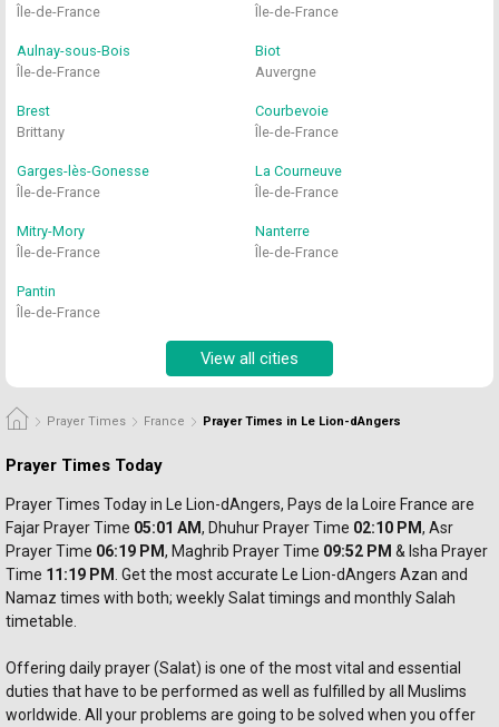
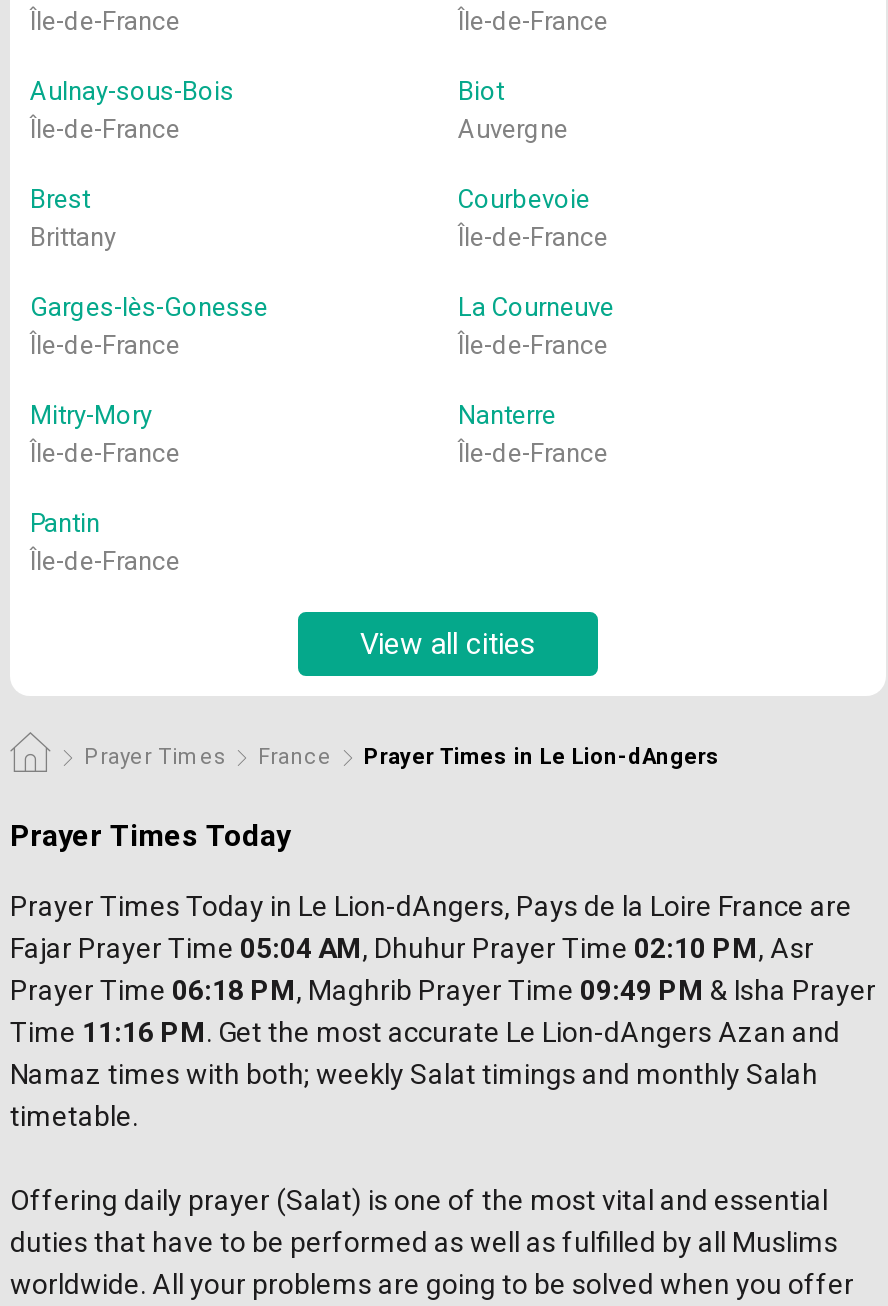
- Fajar Prayer Time 05:01 AM, Dhuhur Prayer Time 02:10 PM
+ Fajar Prayer Time 05:04 AM, Dhuhur Prayer Time 02:10 PM

- Prayer Time 06:19 PM, Maghrib Prayer Time 09:52 PM & Isha Prayer
+ Prayer Time 06:18 PM, Maghrib Prayer Time 09:49 PM & Isha Prayer

- Time 11:19 PM. Get the most accurate Le Lion-dAngers Azan and
+ Time 11:16 PM. Get the most accurate Le Lion-dAngers Azan and
